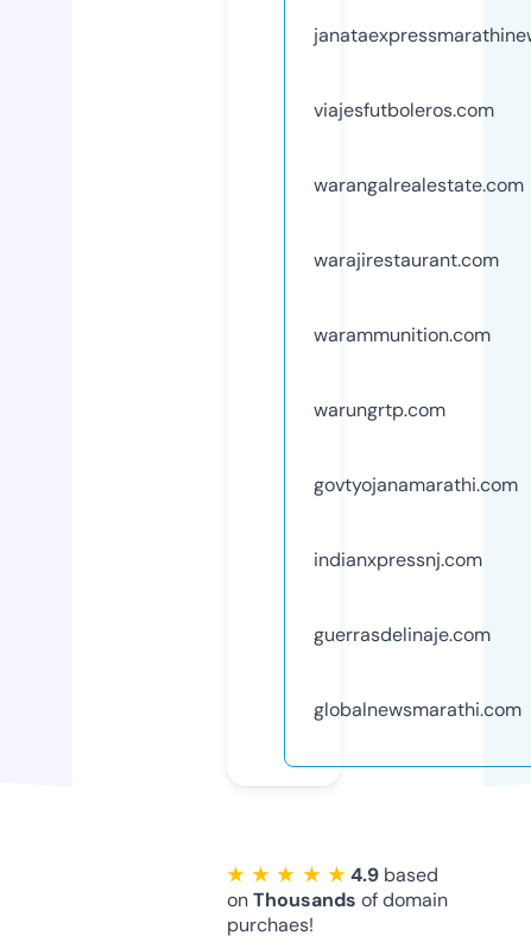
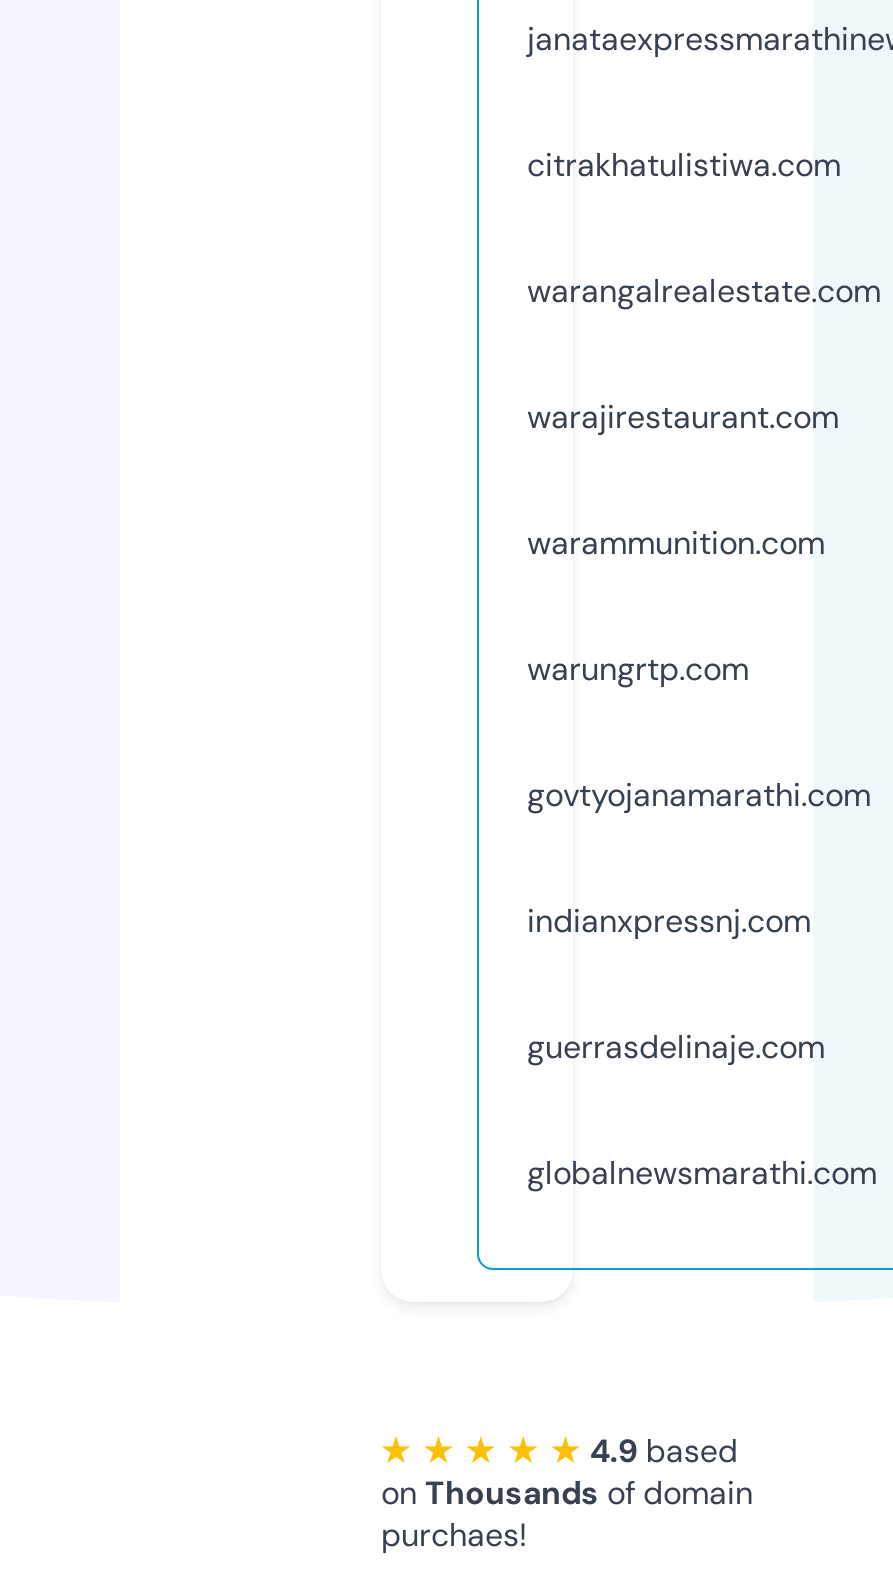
- viajesfutboleros.com
+ citrakhatulistiwa.com
